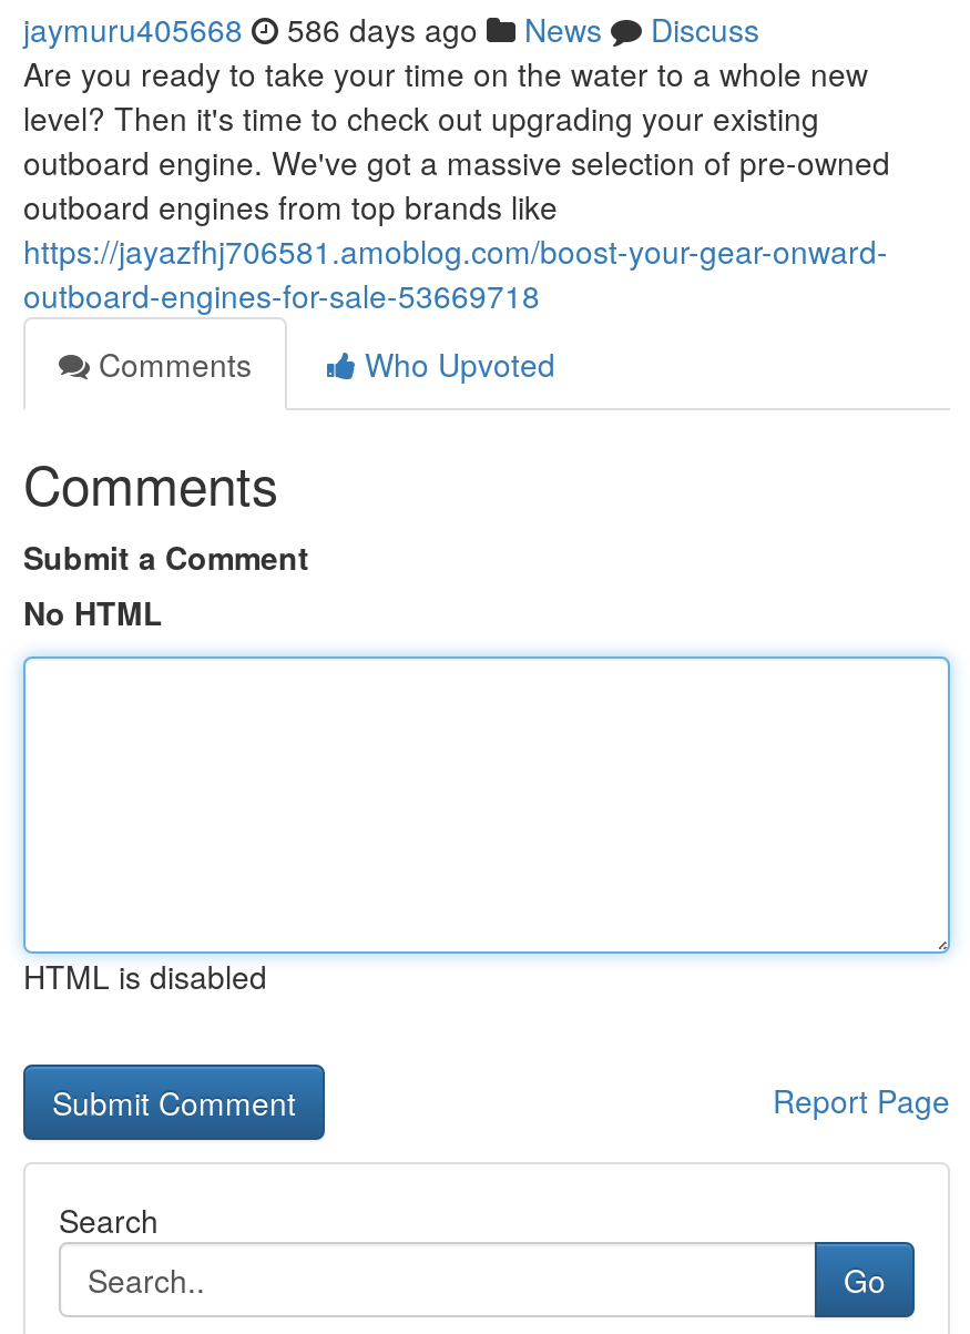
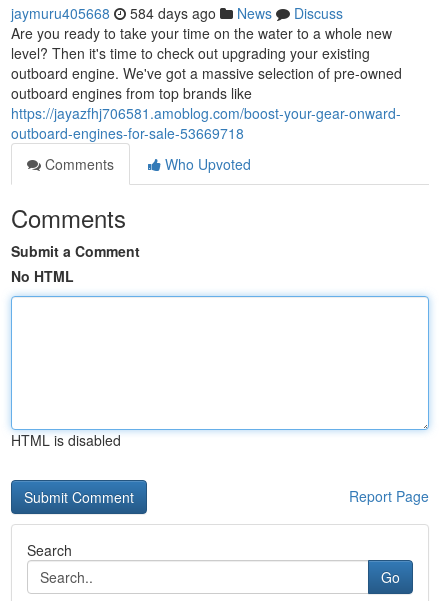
- jaymuru405668 586 days ago News Discuss
+ jaymuru405668 584 days ago News Discuss
